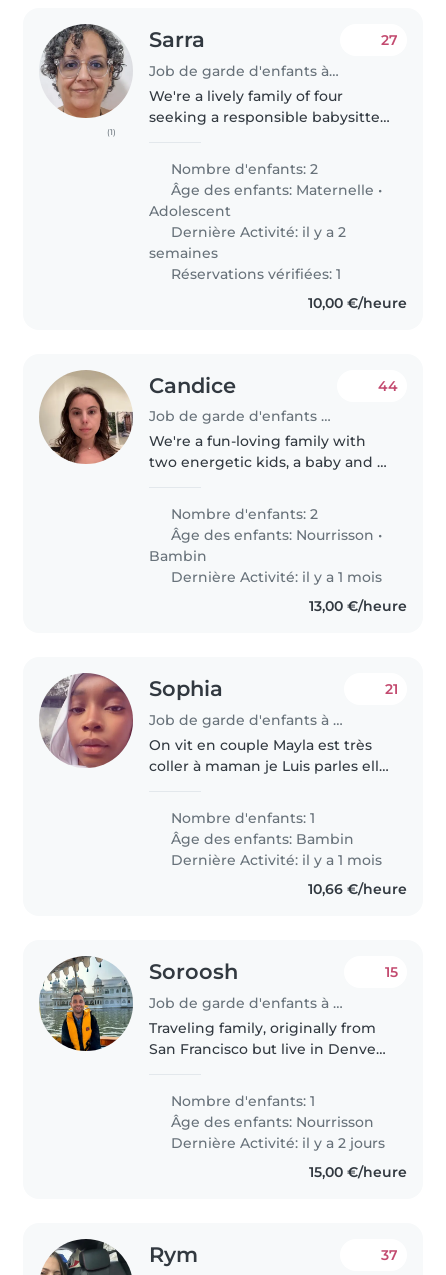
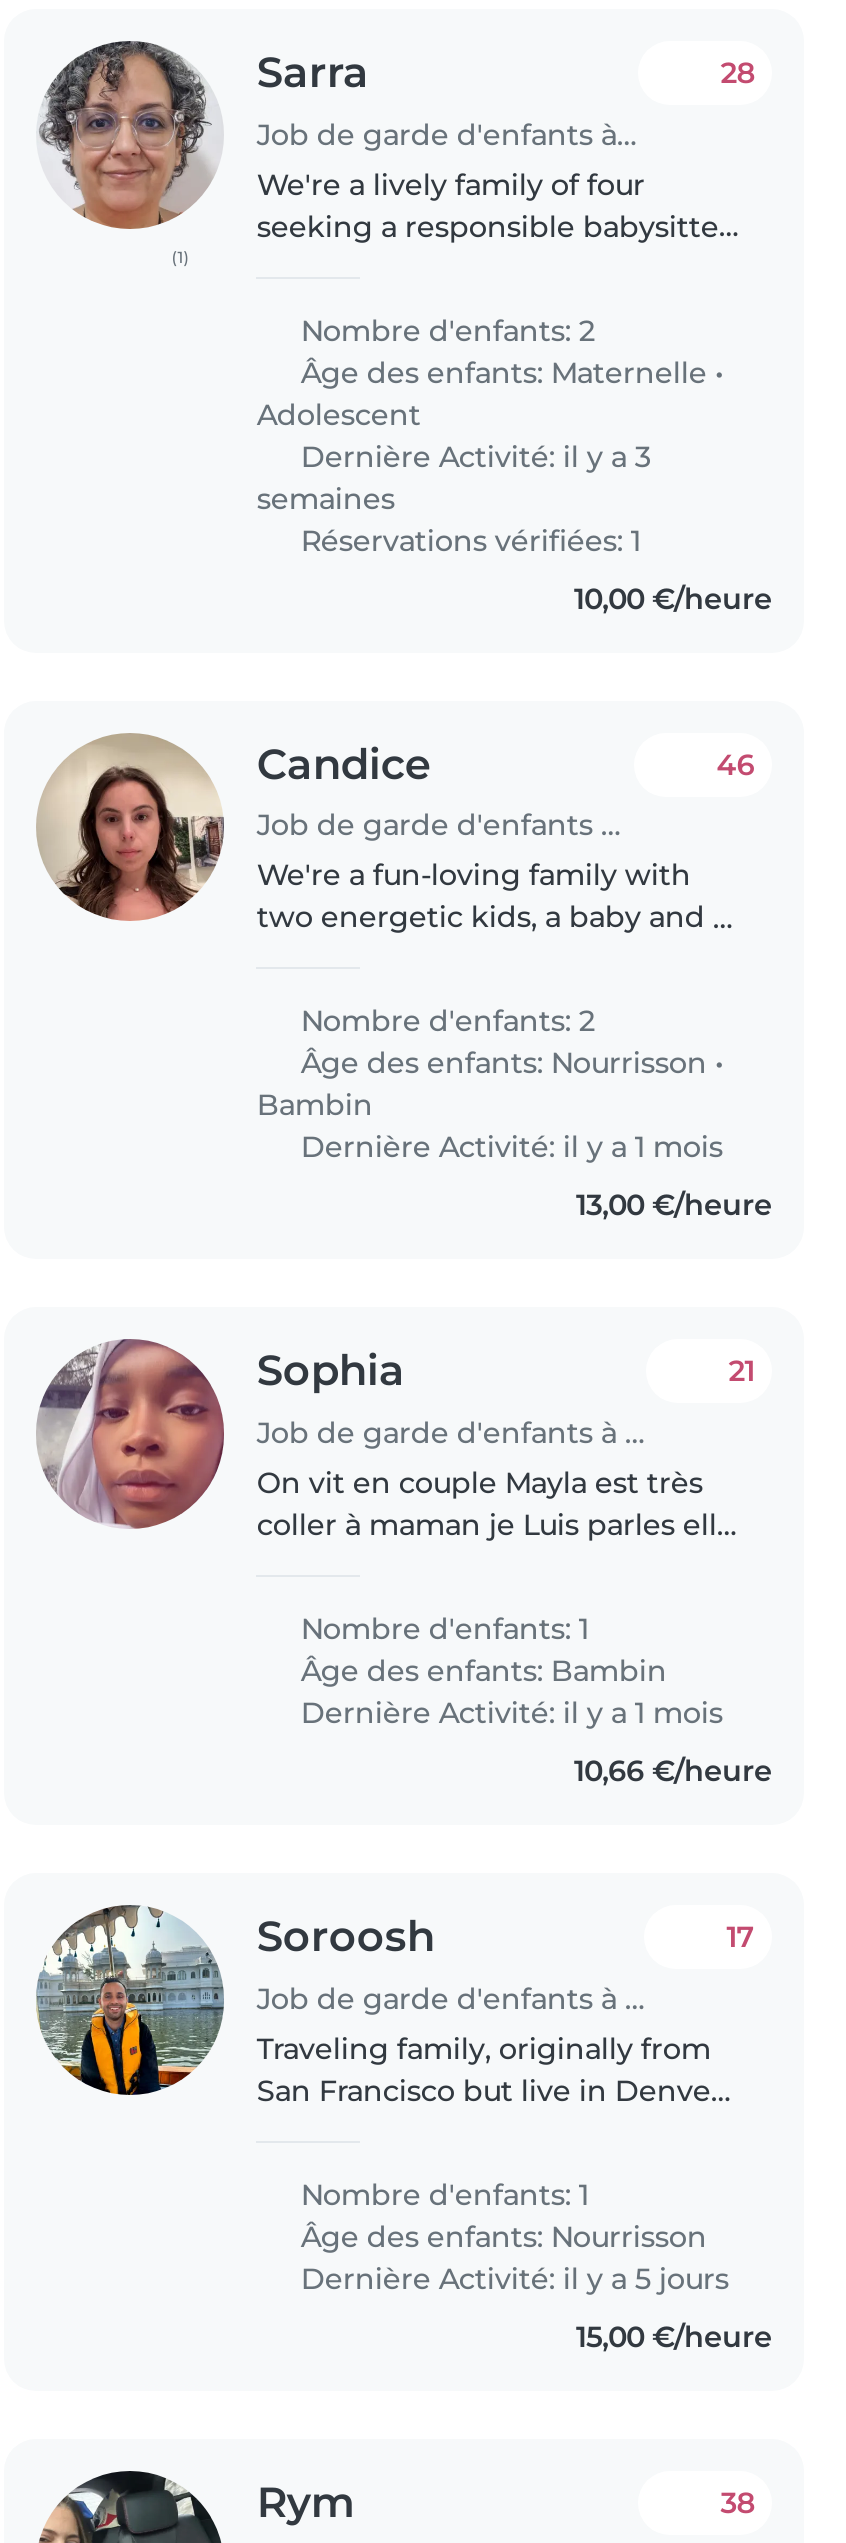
- 27
+ 28

- Dernière Activité: il y a 2
+ Dernière Activité: il y a 3

- 44
+ 46

- 15
+ 17

- Dernière Activité: il y a 2 jours
+ Dernière Activité: il y a 5 jours

- 37
+ 38
